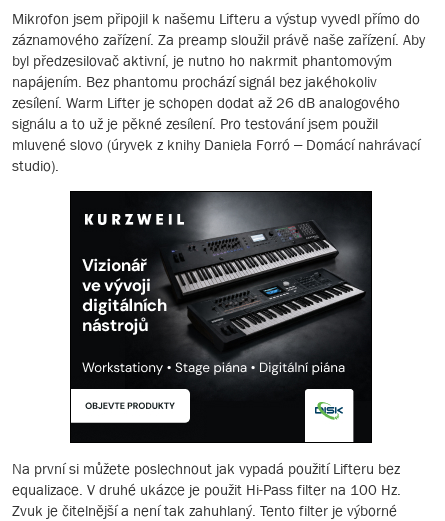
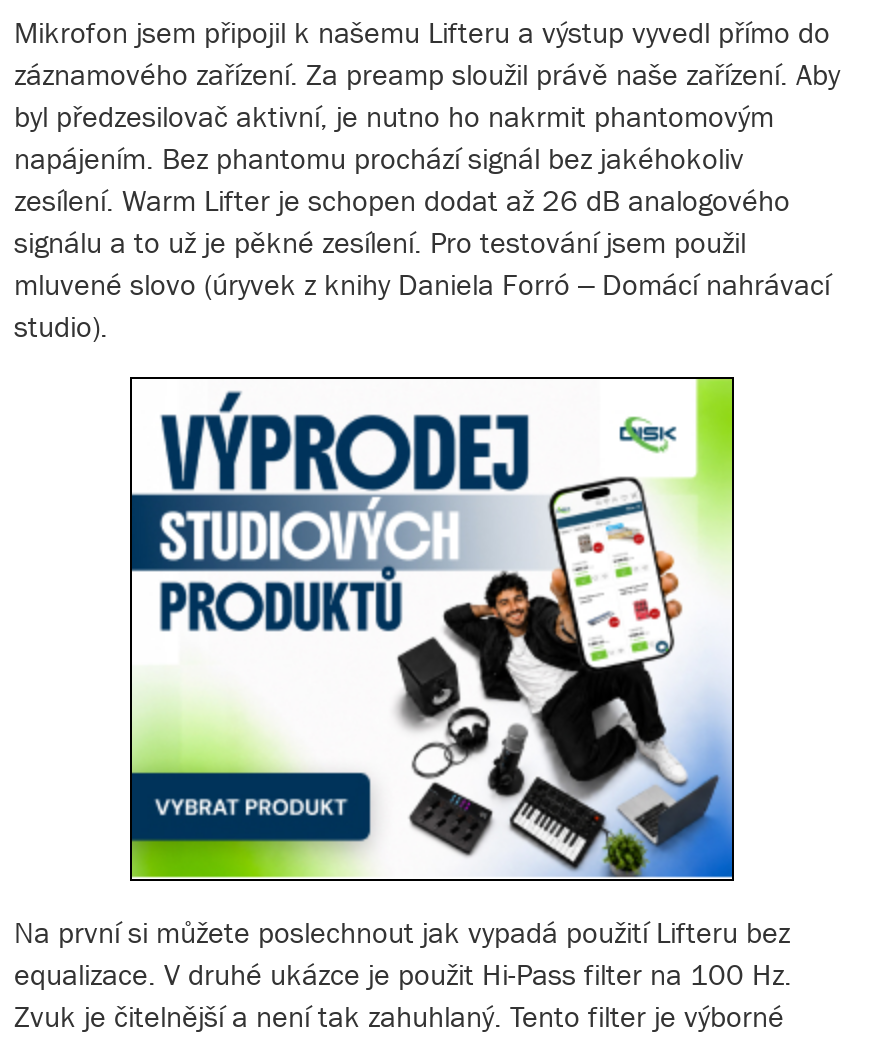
- [image]
+ [image]
